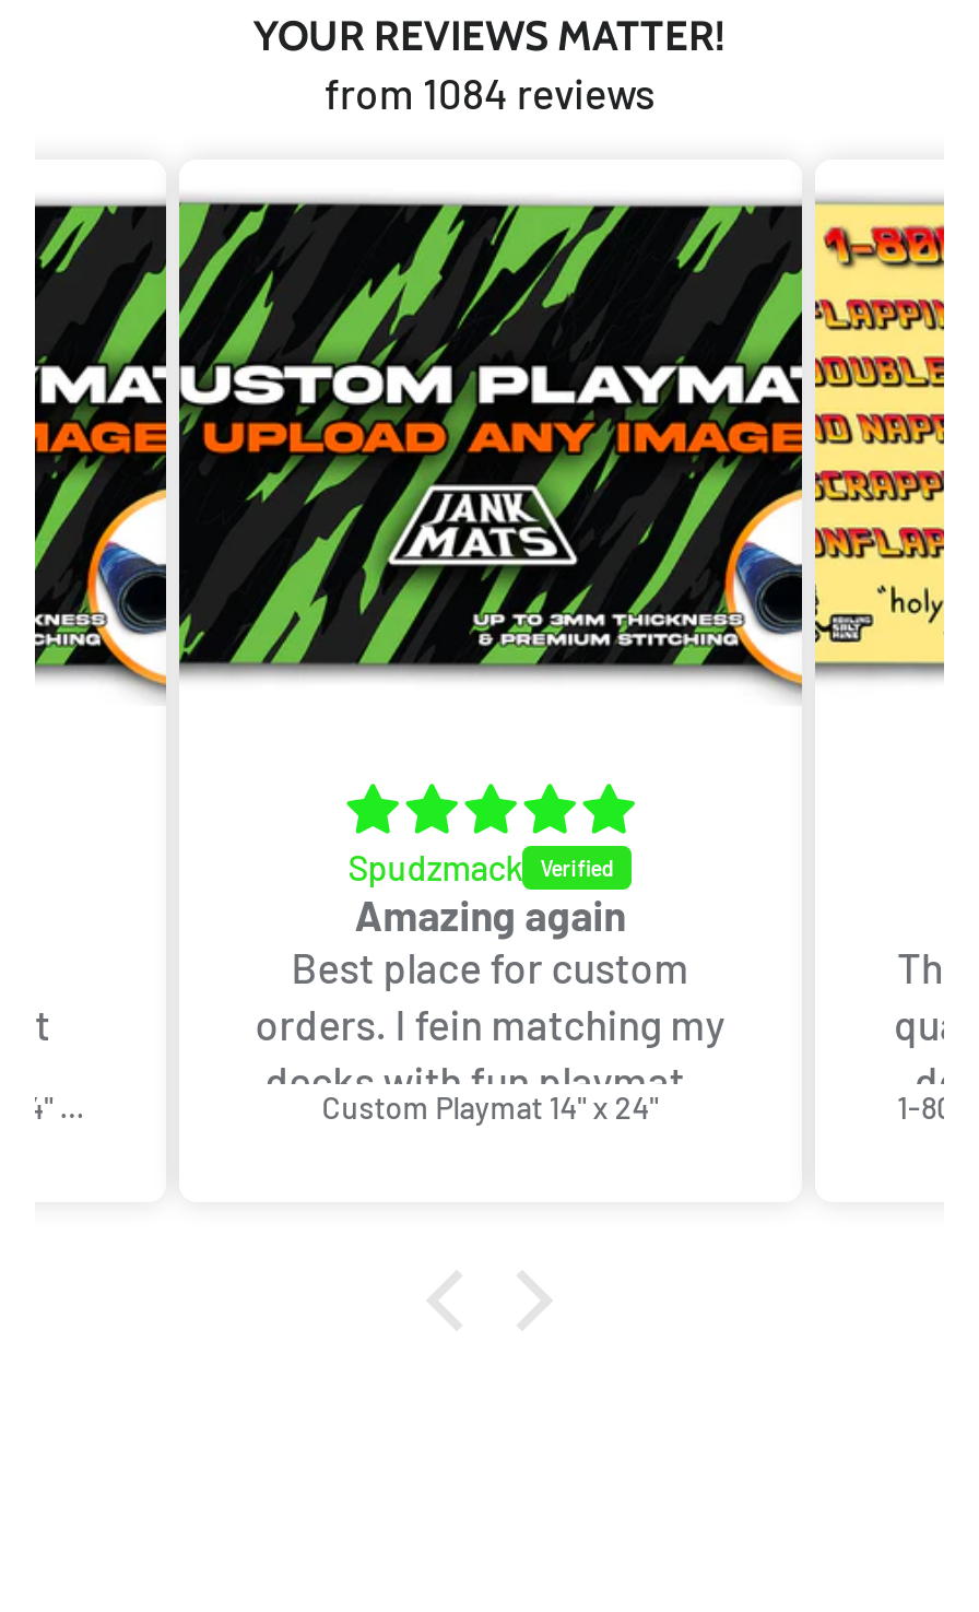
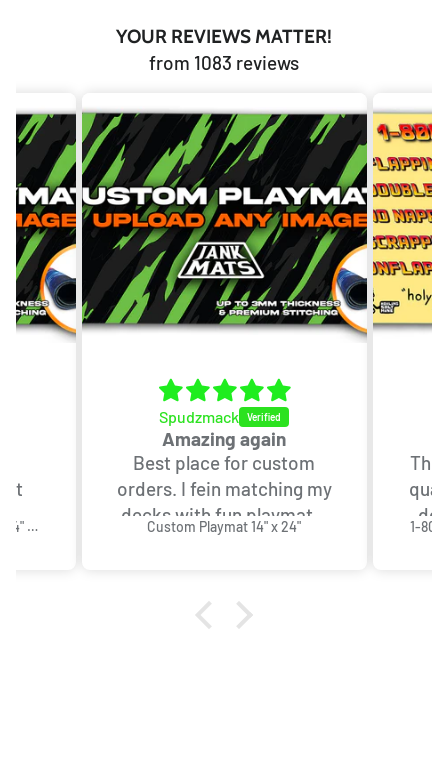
- from 1084 reviews
+ from 1083 reviews
